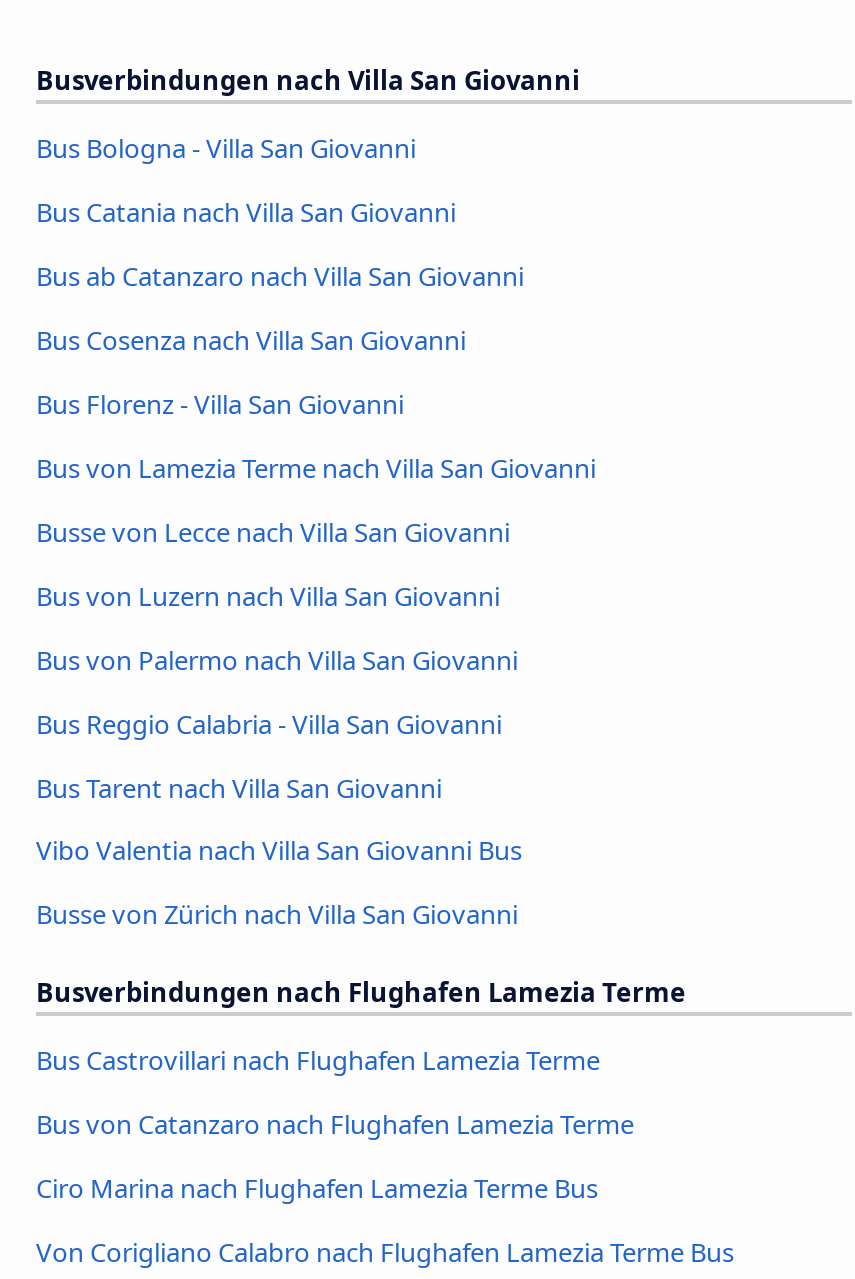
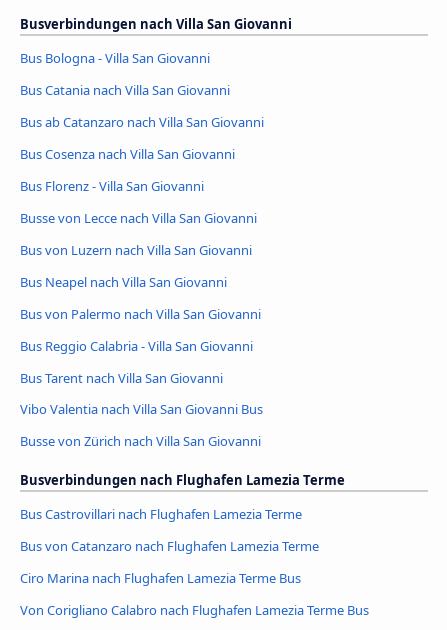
- Bus von Lamezia Terme nach Villa San Giovanni

moved up: Busse von Lecce nach Villa San Giovanni | Bus von Luzern nach Villa San Giovanni

+ Bus Neapel nach Villa San Giovanni
